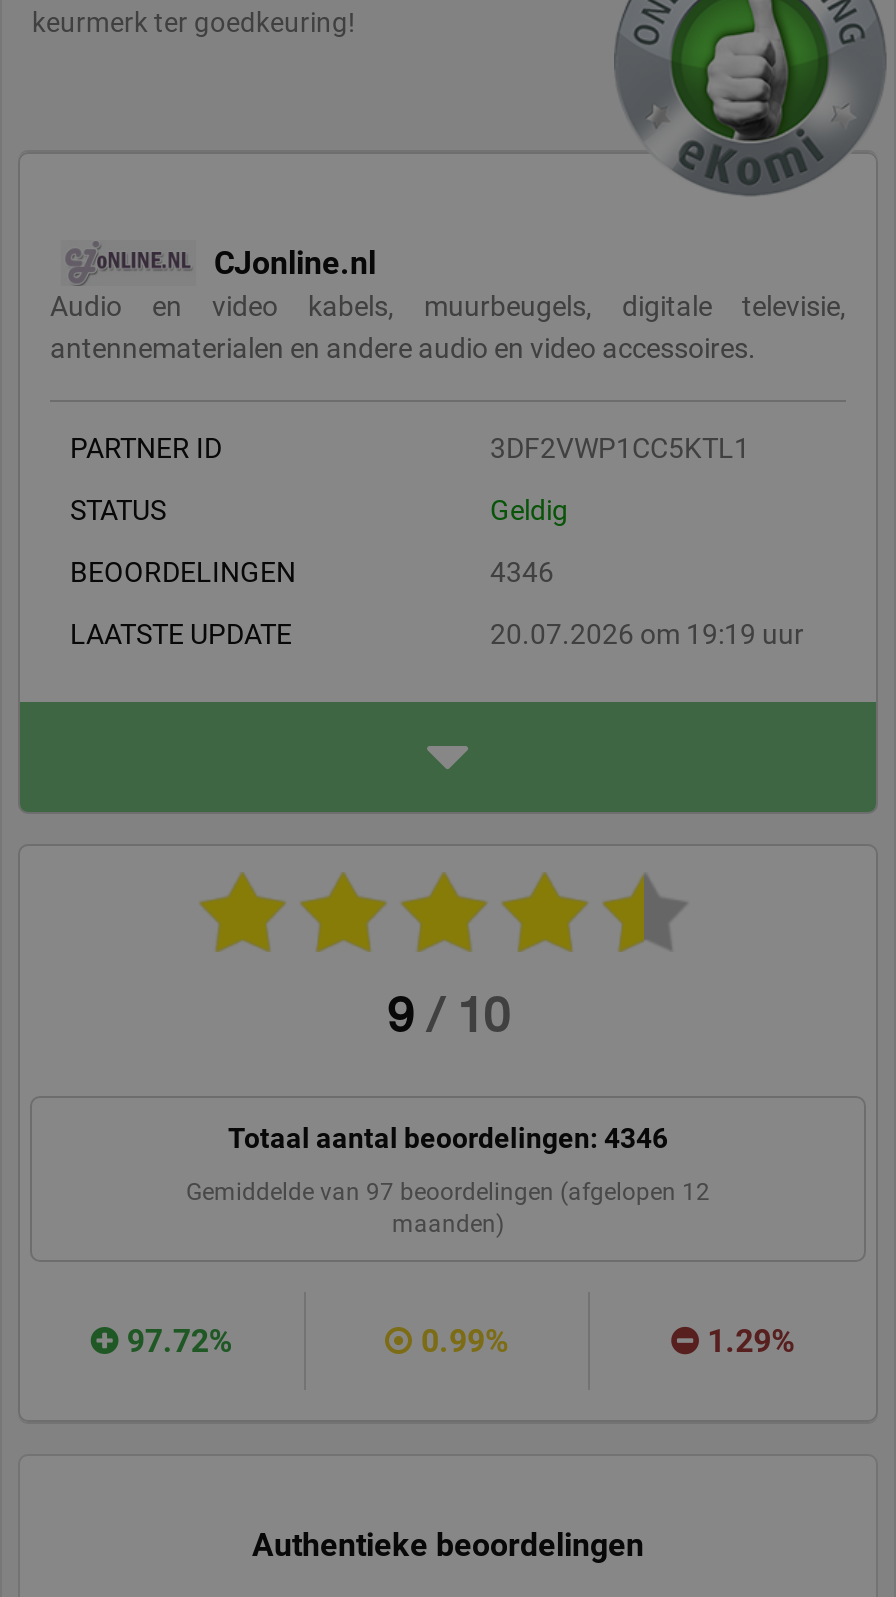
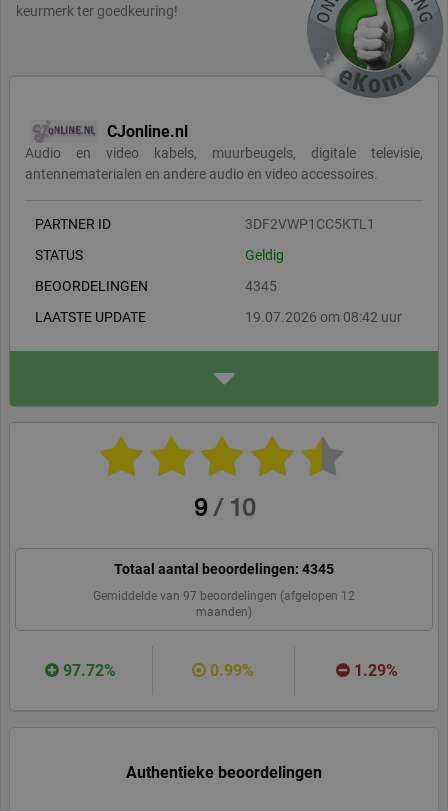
- 4346
+ 4345

- 20.07.2026 om 19:19 uur
+ 19.07.2026 om 08:42 uur

- Totaal aantal beoordelingen: 4346
+ Totaal aantal beoordelingen: 4345
